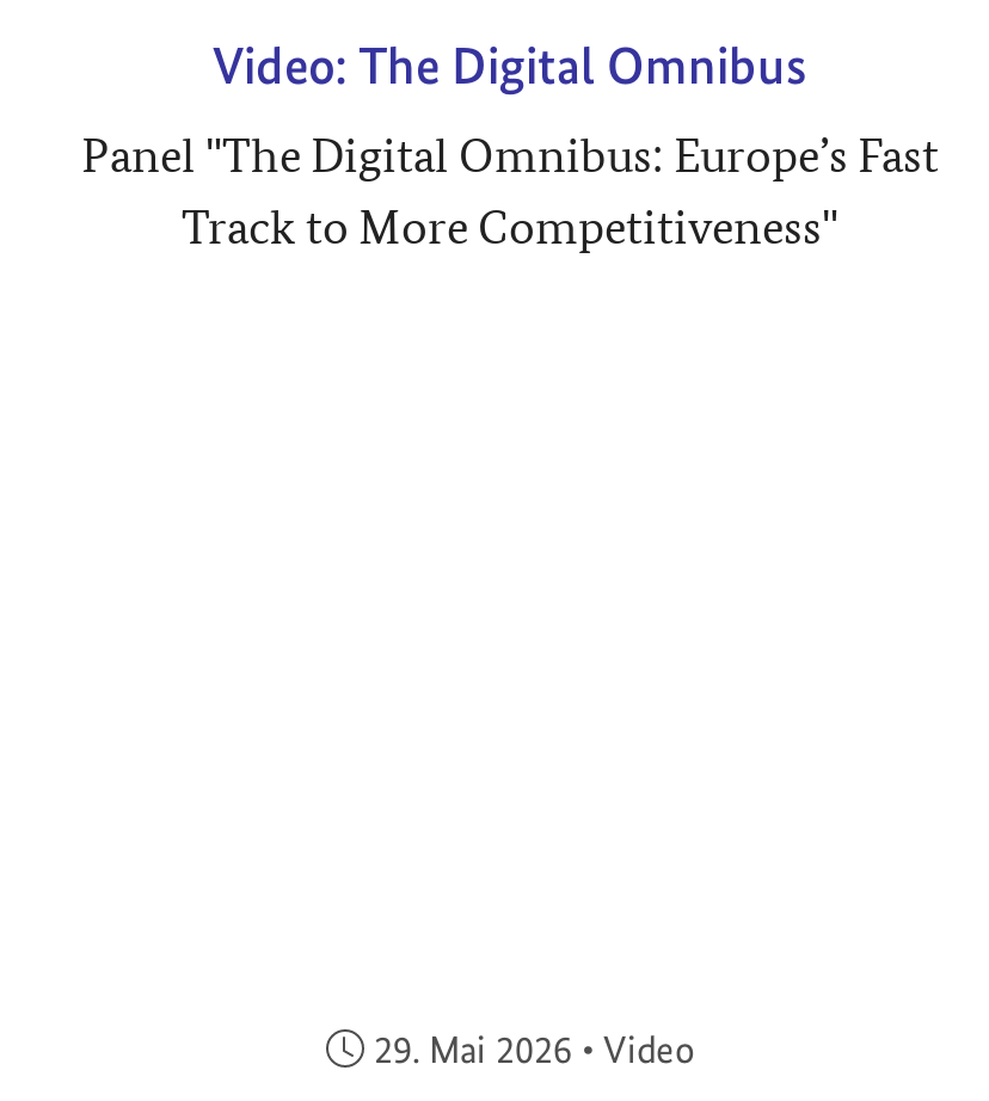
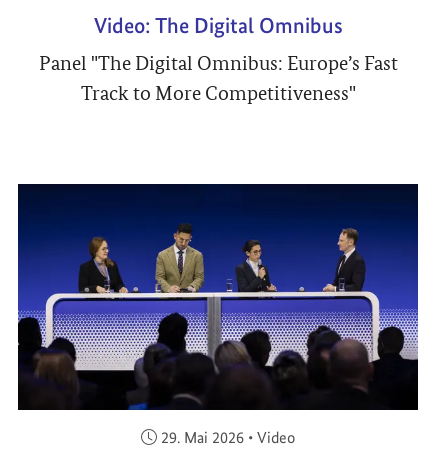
+ [image]
